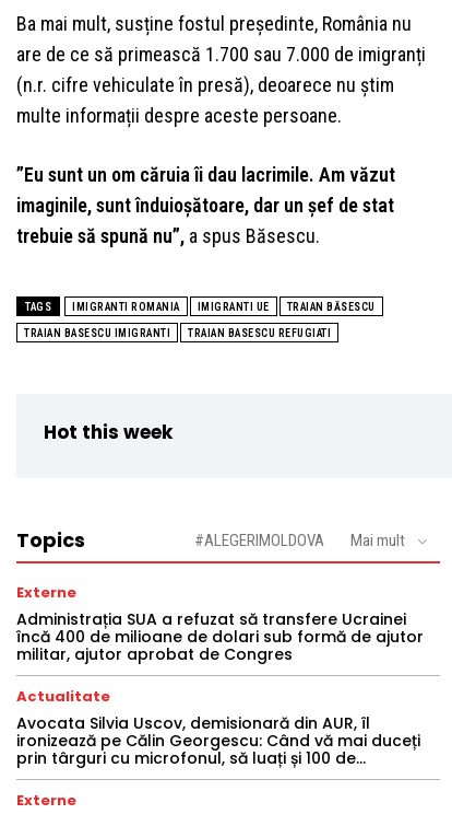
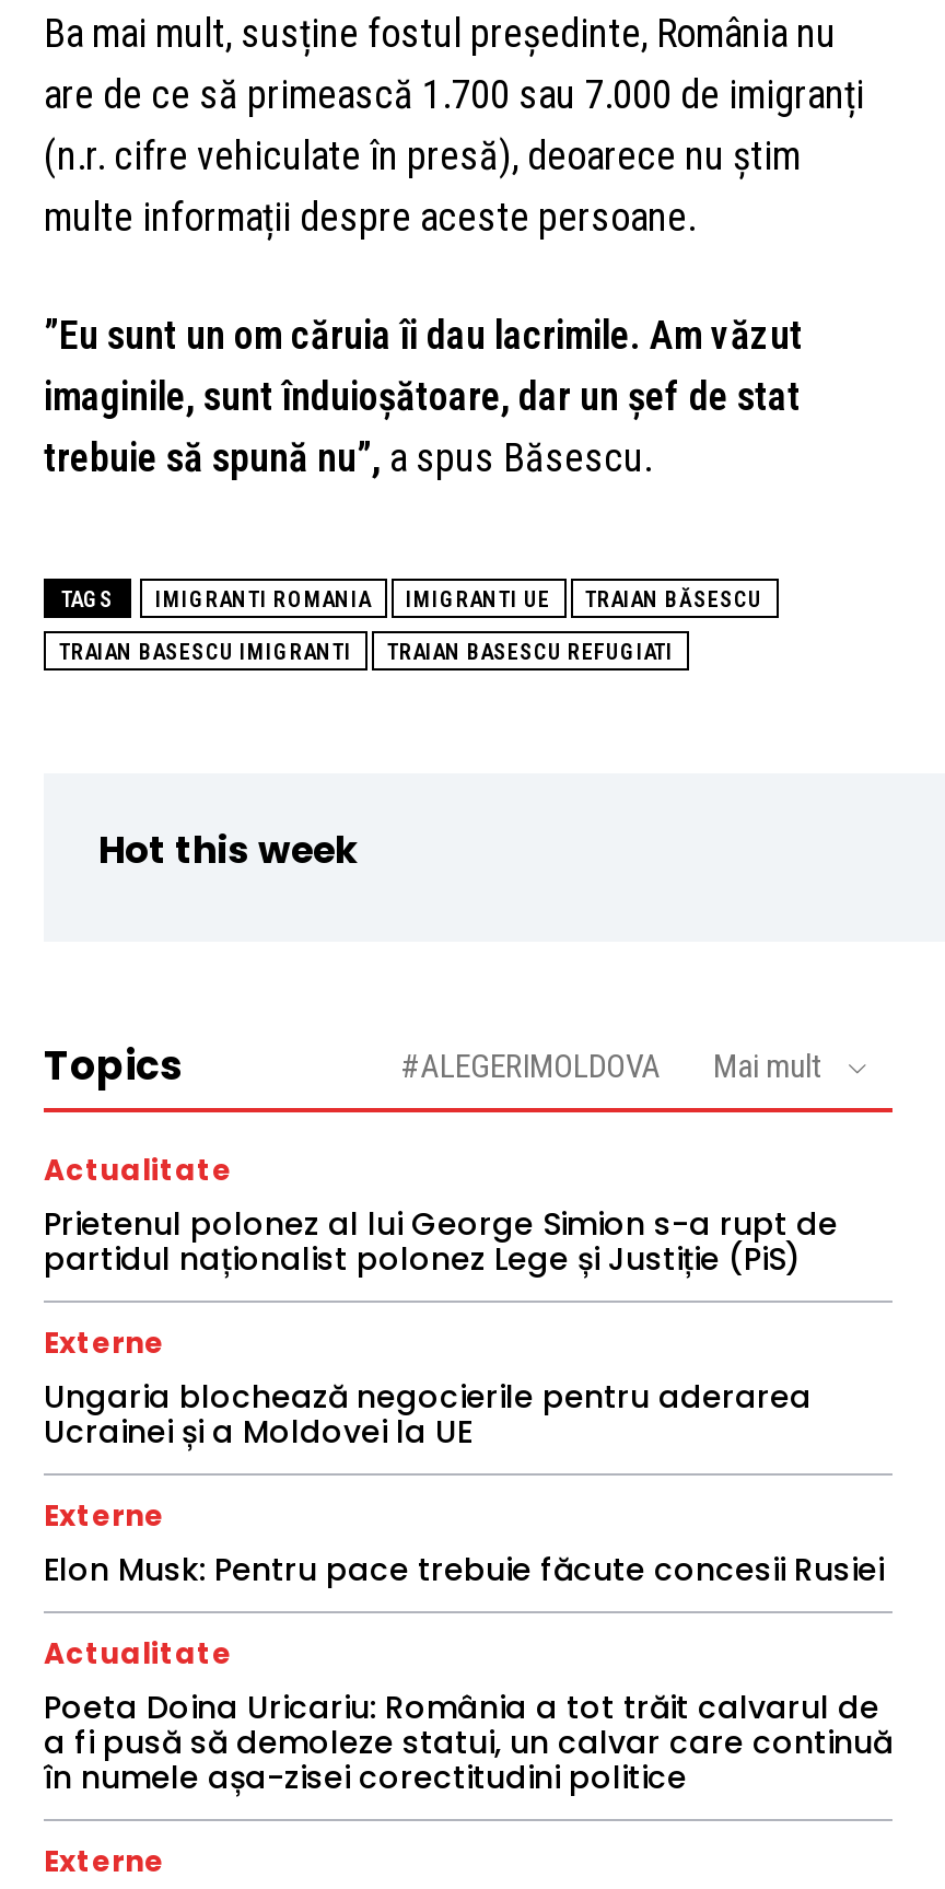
+ Actualitate
+ Prietenul polonez al lui George Simion s-a rupt de
+ partidul naționalist polonez Lege și Justiție (PiS)

- Administrația SUA a refuzat să transfere Ucrainei
- încă 400 de milioane de dolari sub formă de ajutor
- militar, ajutor aprobat de Congres
+ Ungaria blochează negocierile pentru aderarea
+ Ucrainei și a Moldovei la UE
+ Externe
+ Elon Musk: Pentru pace trebuie făcute concesii Rusiei

- Avocata Silvia Uscov, demisionară din AUR, îl
- ironizează pe Călin Georgescu: Când vă mai duceți
- prin târguri cu microfonul, să luați și 100 de...
+ Poeta Doina Uricariu: România a tot trăit calvarul de
+ a fi pusă să demoleze statui, un calvar care continuă
+ în numele așa-zisei corectitudini politice
